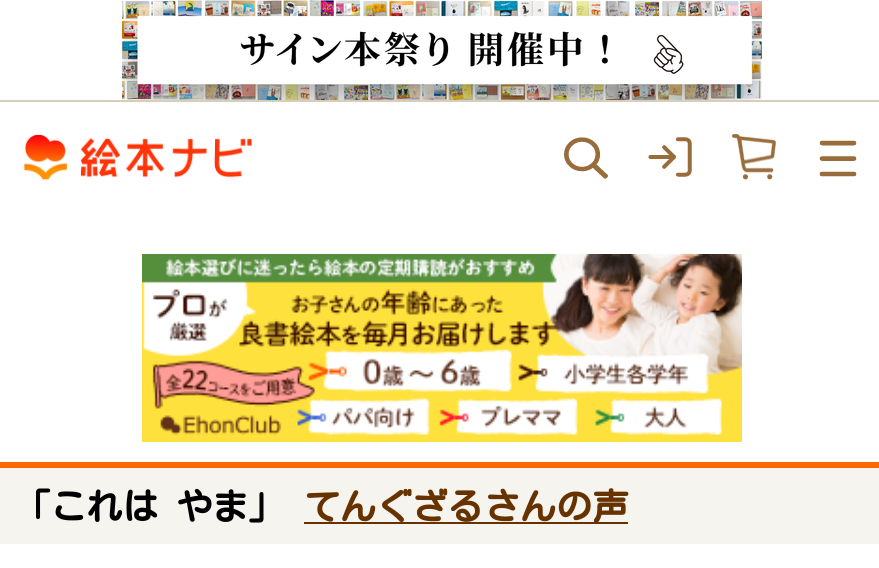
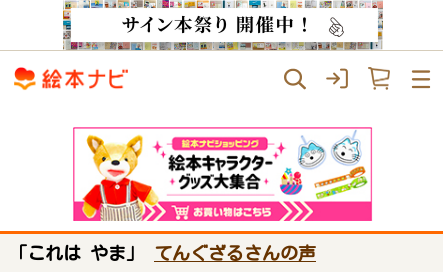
- [image]
+ [image]
